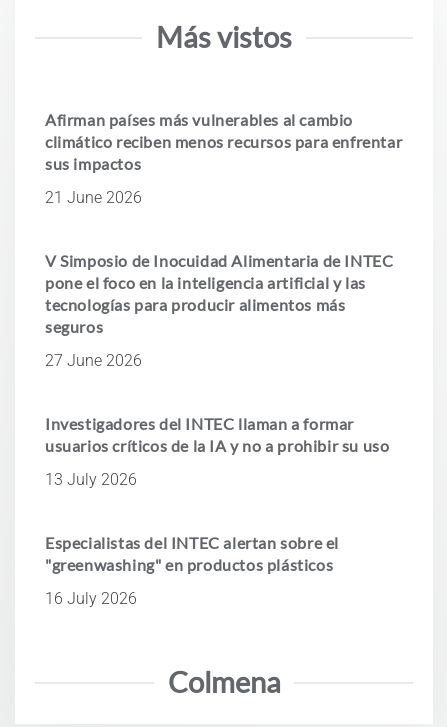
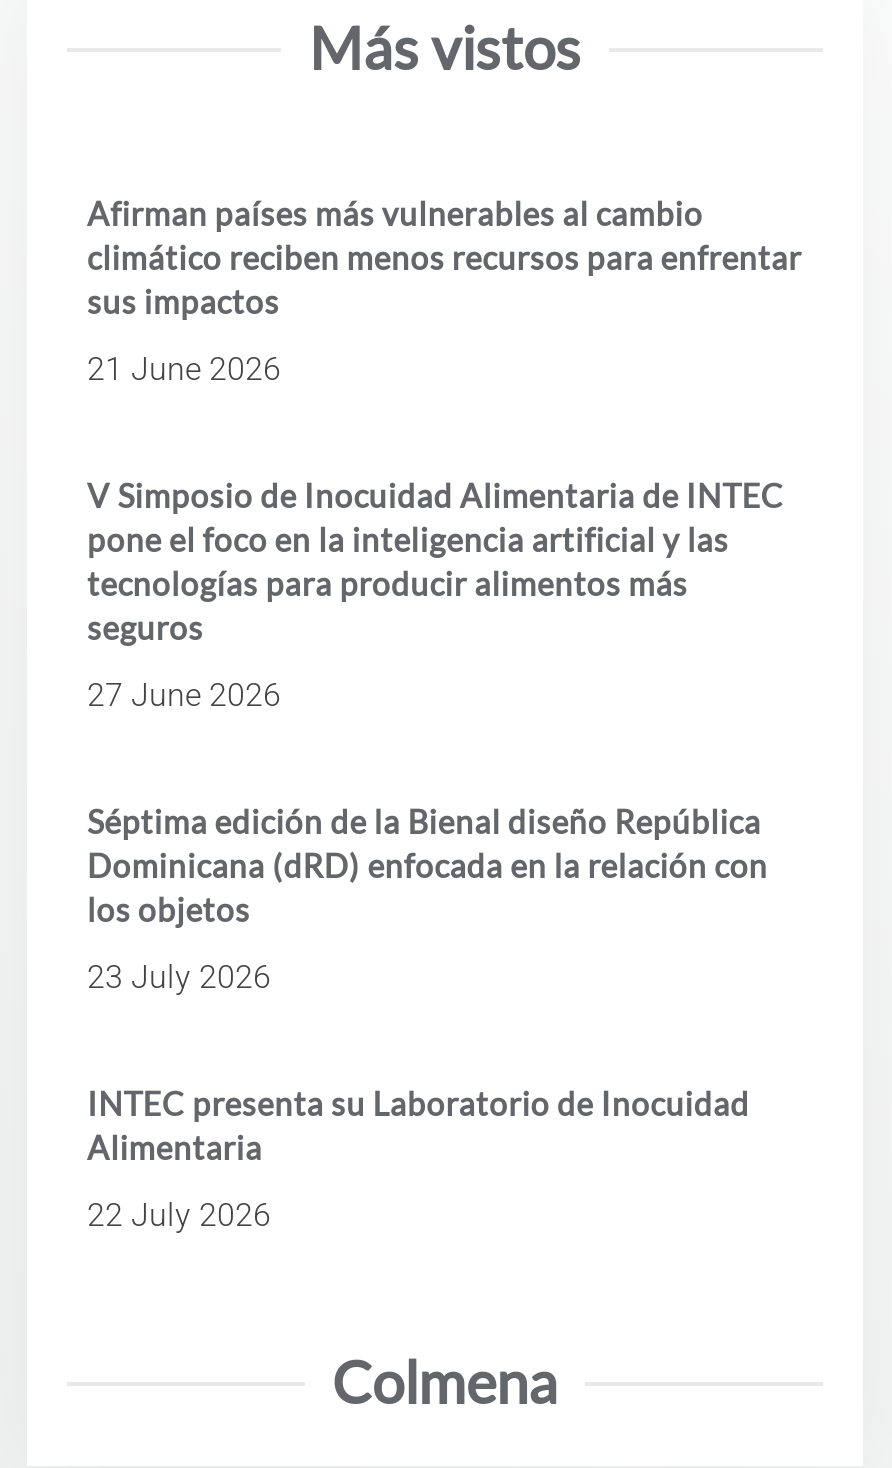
- Investigadores del INTEC llaman a formar
- usuarios críticos de la IA y no a prohibir su uso
+ Séptima edición de la Bienal diseño República
+ Dominicana (dRD) enfocada en la relación con
+ los objetos

- 13 July 2026
+ 23 July 2026

- Especialistas del INTEC alertan sobre el
- "greenwashing" en productos plásticos
+ INTEC presenta su Laboratorio de Inocuidad
+ Alimentaria

- 16 July 2026
+ 22 July 2026
